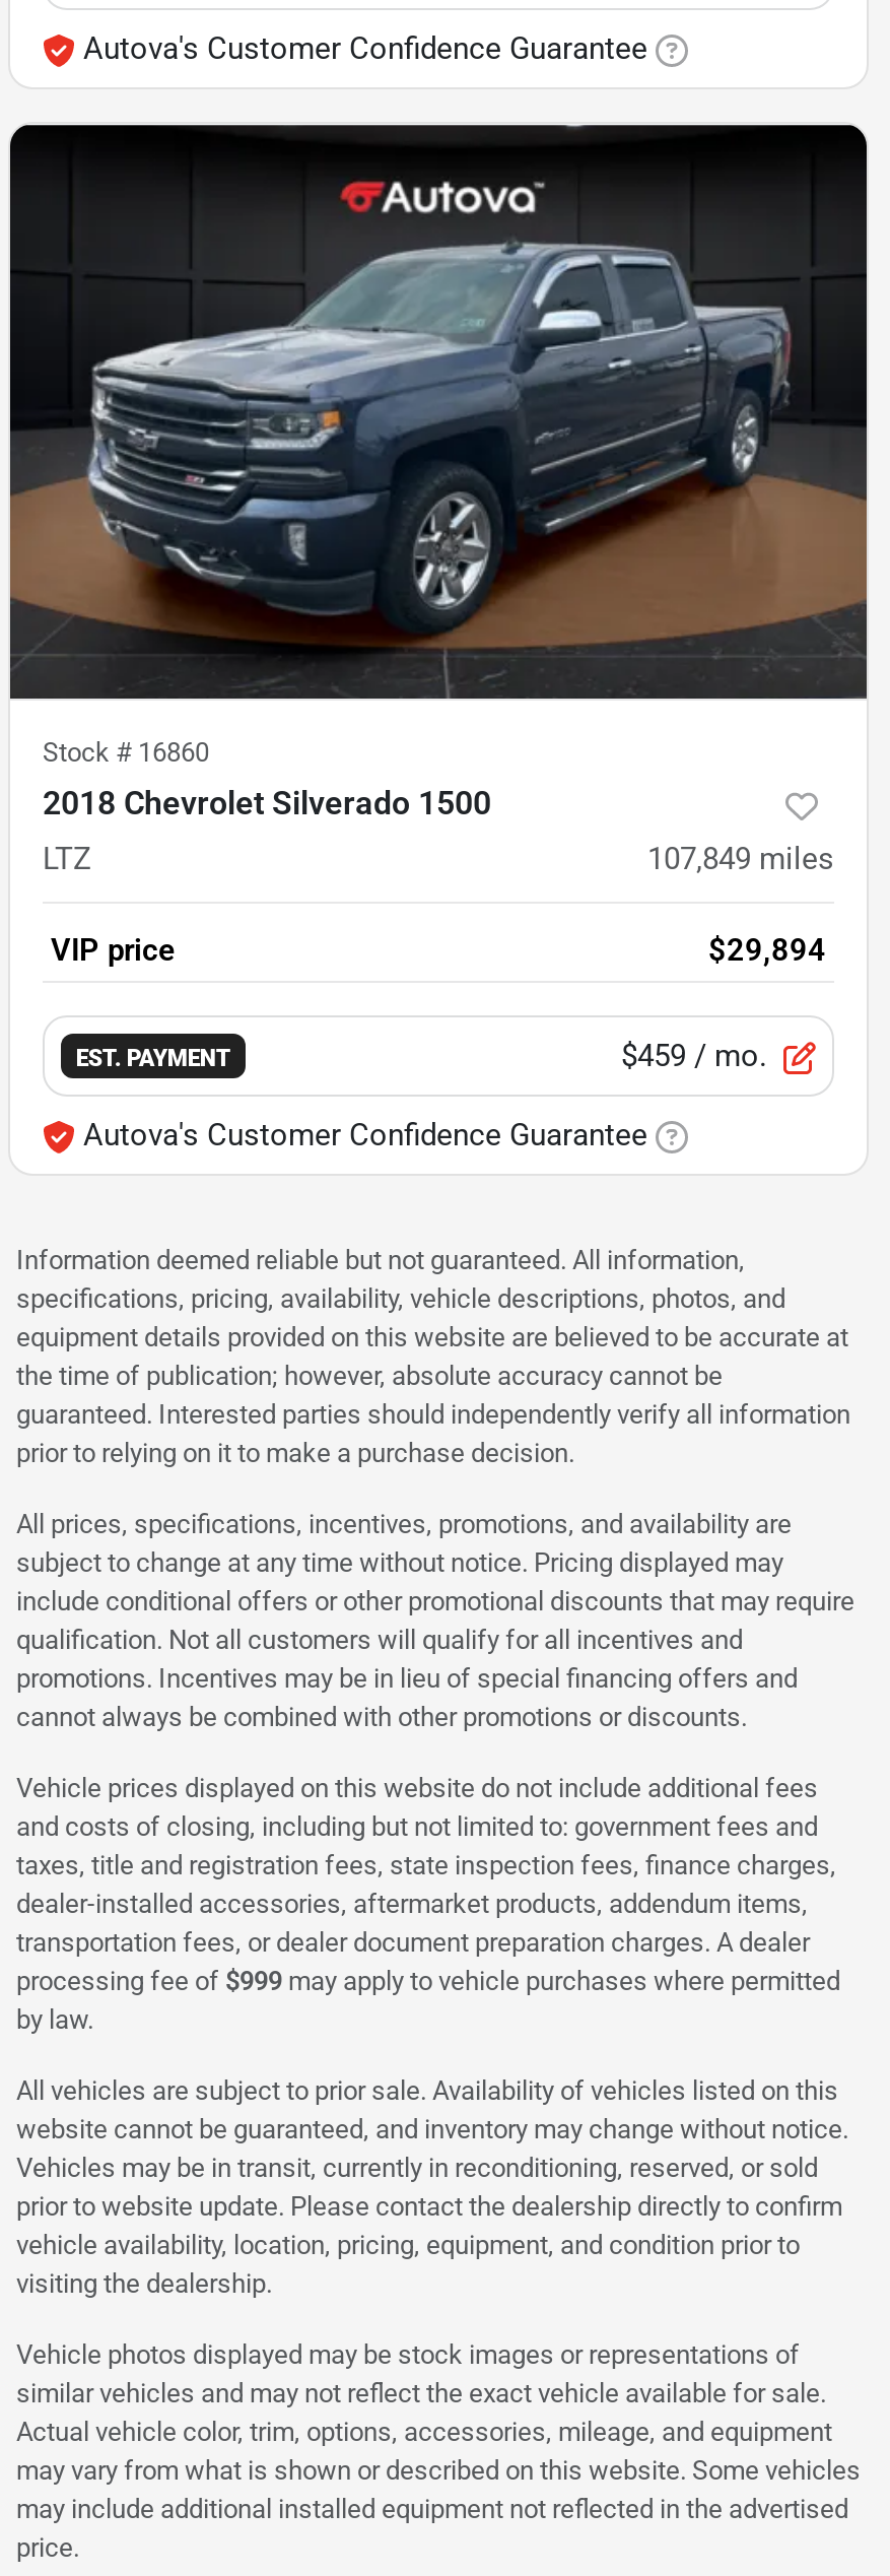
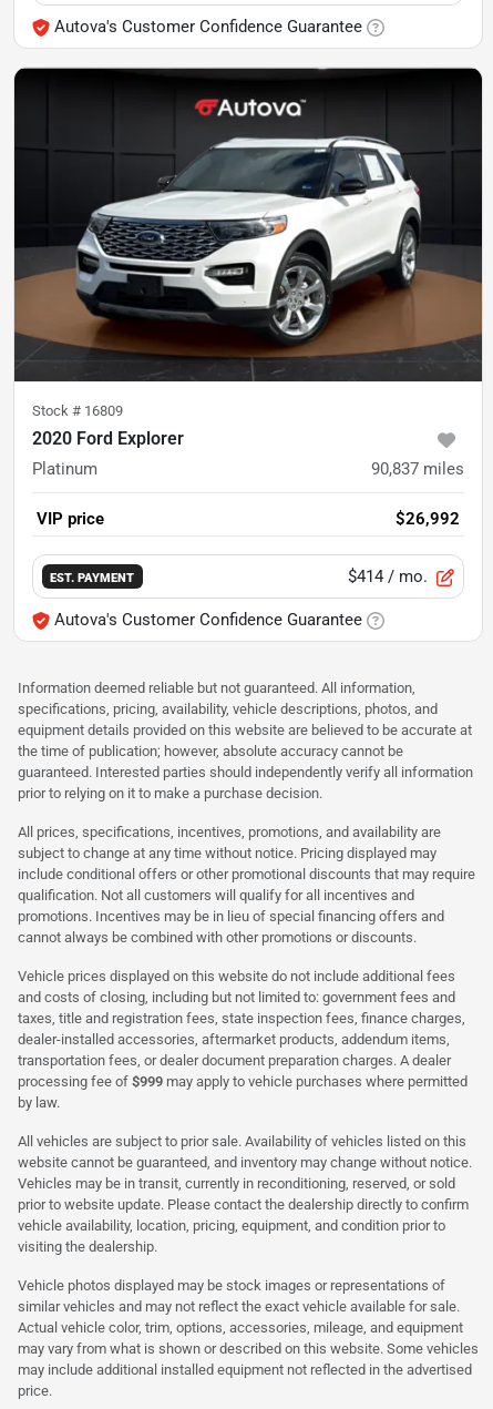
- [image]
+ [image]

- Stock #16860
- 2018 Chevrolet Silverado 1500
+ Stock #16809
+ 2020 Ford Explorer

- LTZ
- 107,849 miles
+ Platinum
+ 90,837 miles

- $29,894
+ $26,992

- $459 / mo.
+ $414 / mo.
